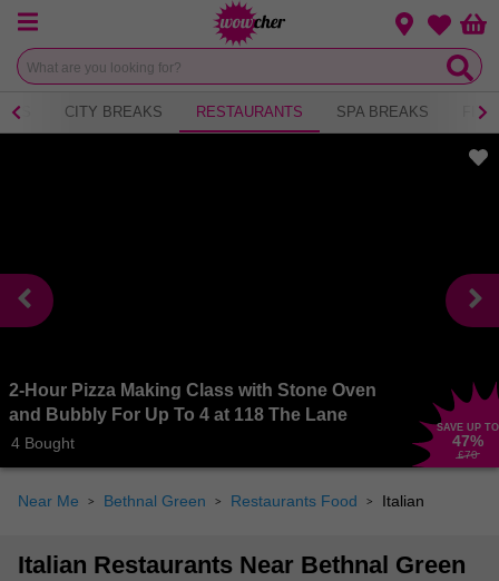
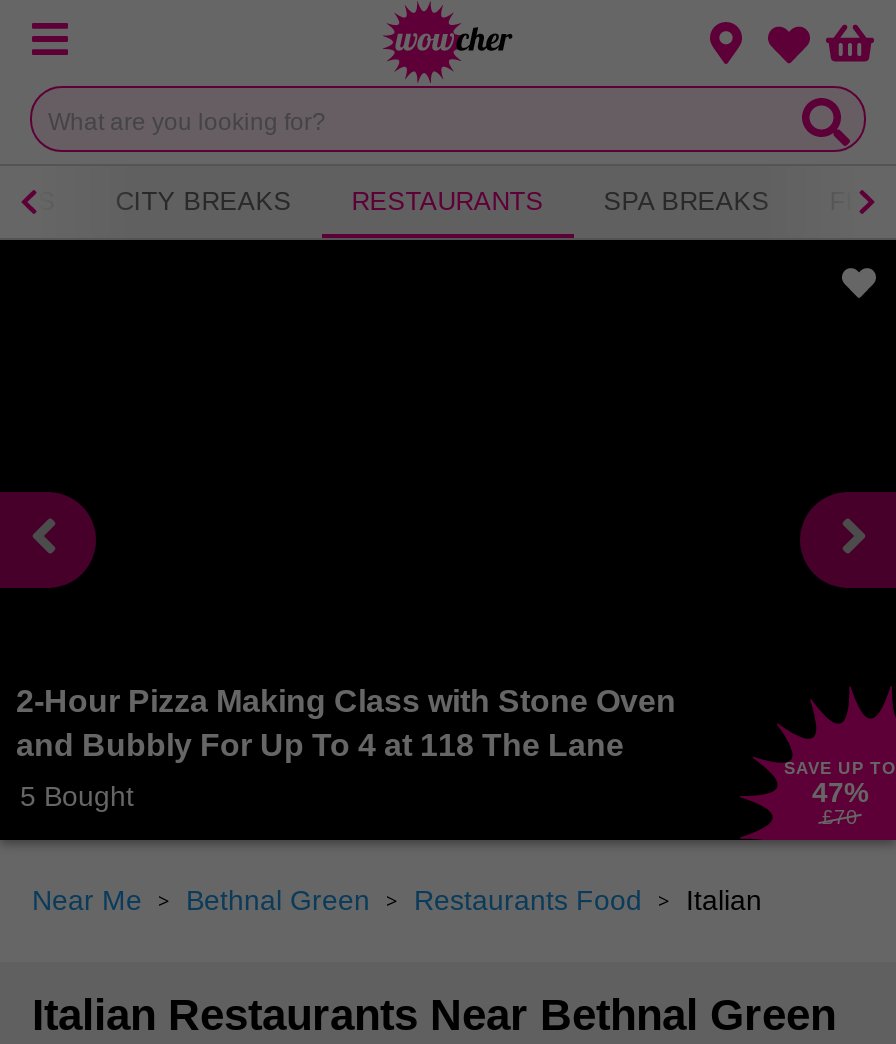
- 4 Bought
+ 5 Bought
